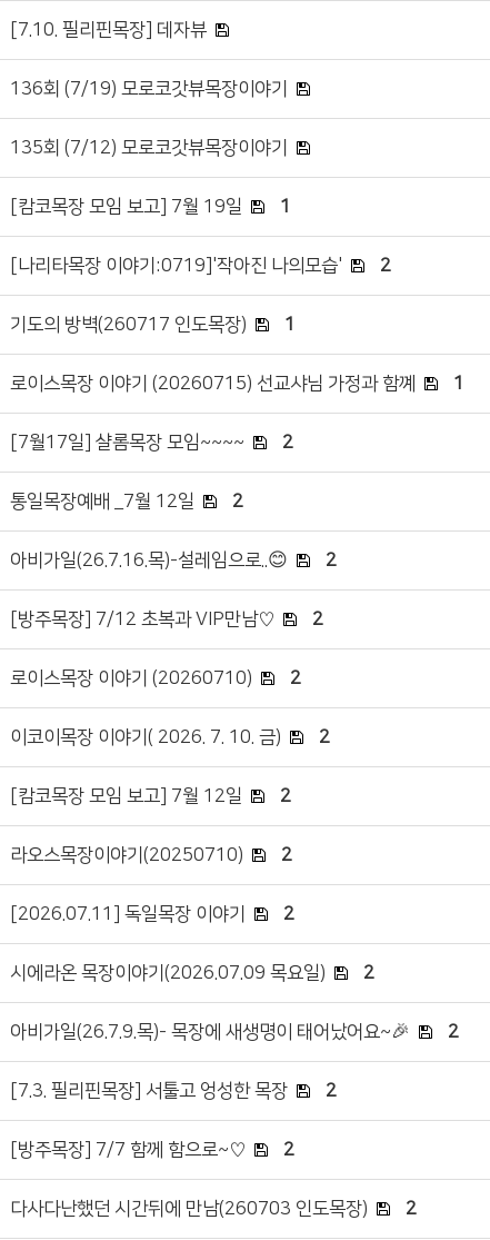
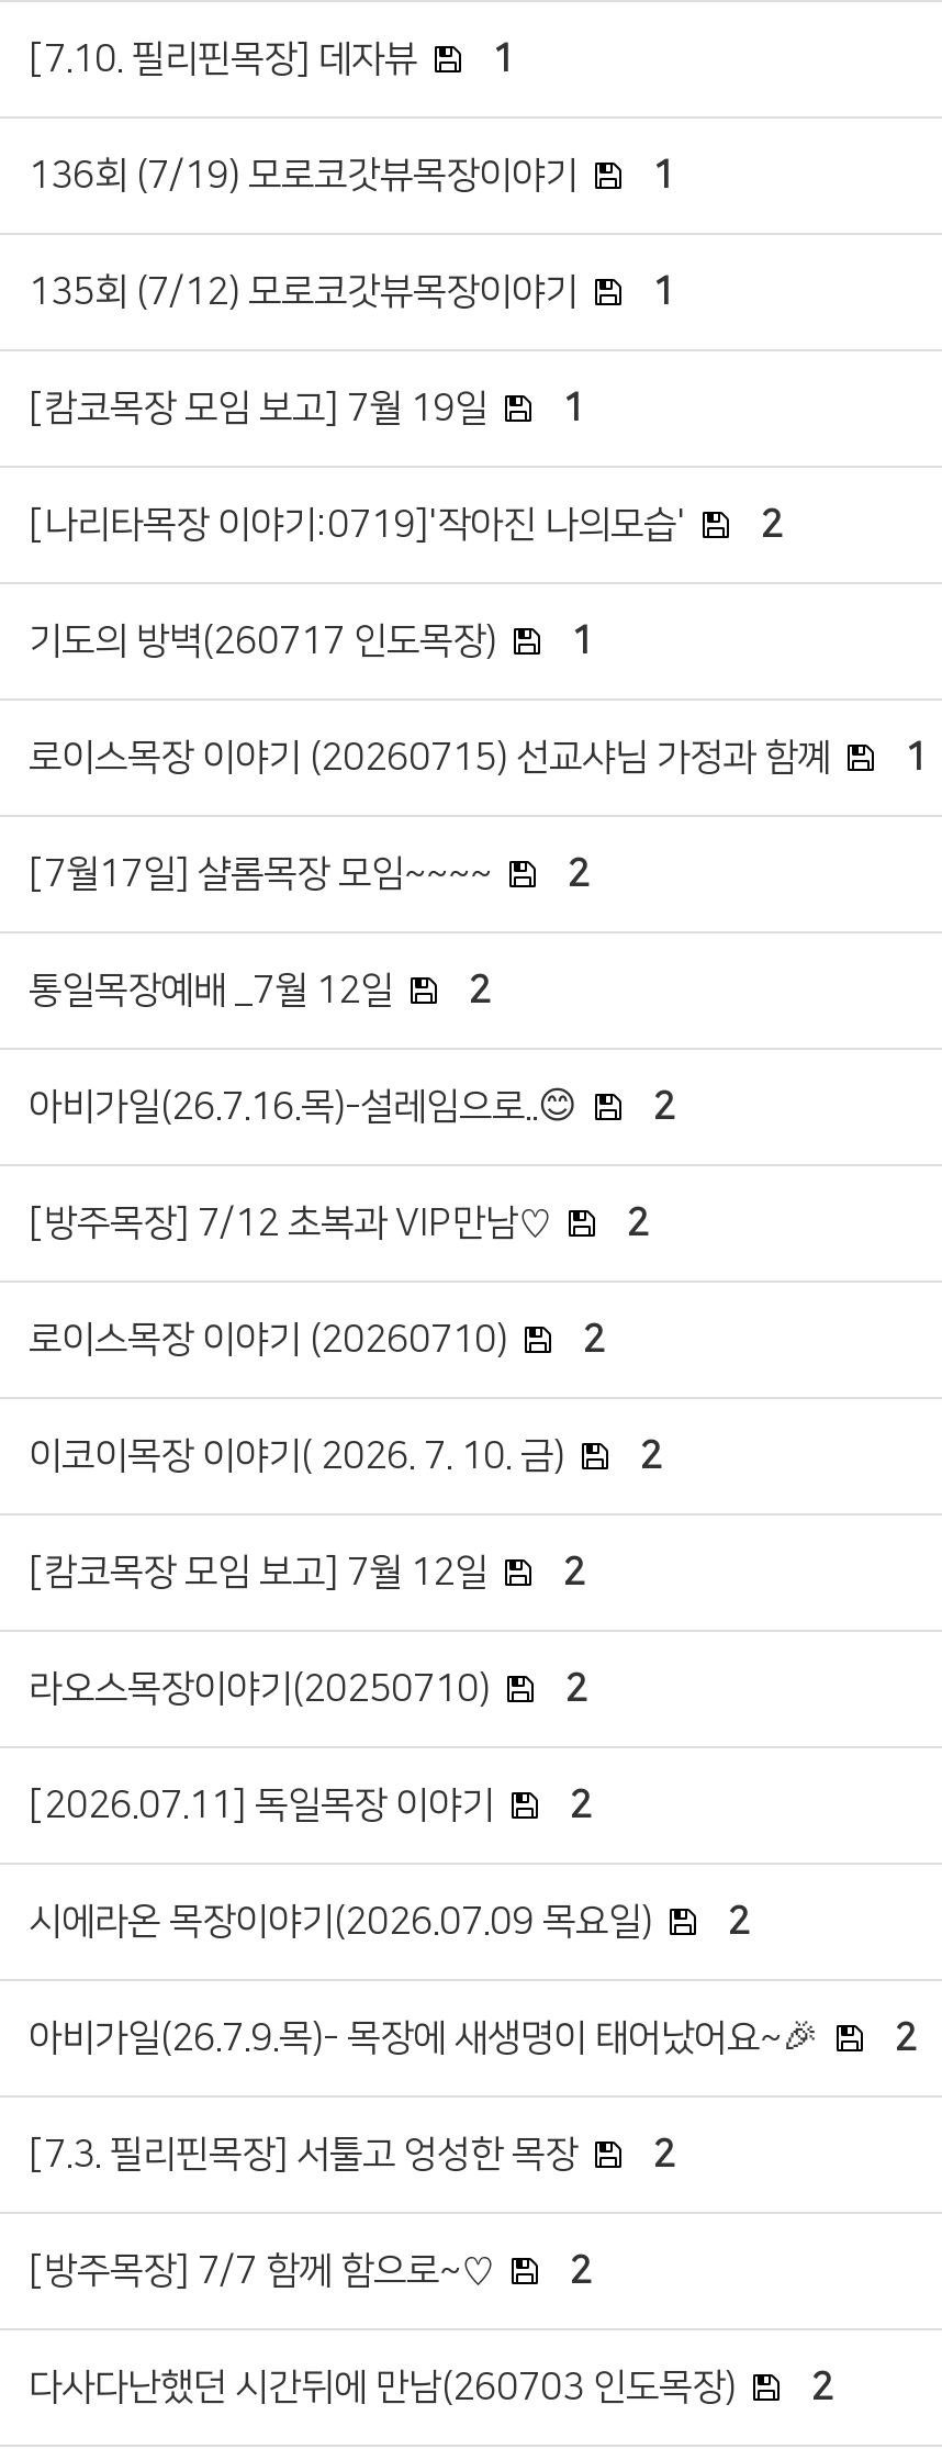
+ 1

+ 1

+ 1
